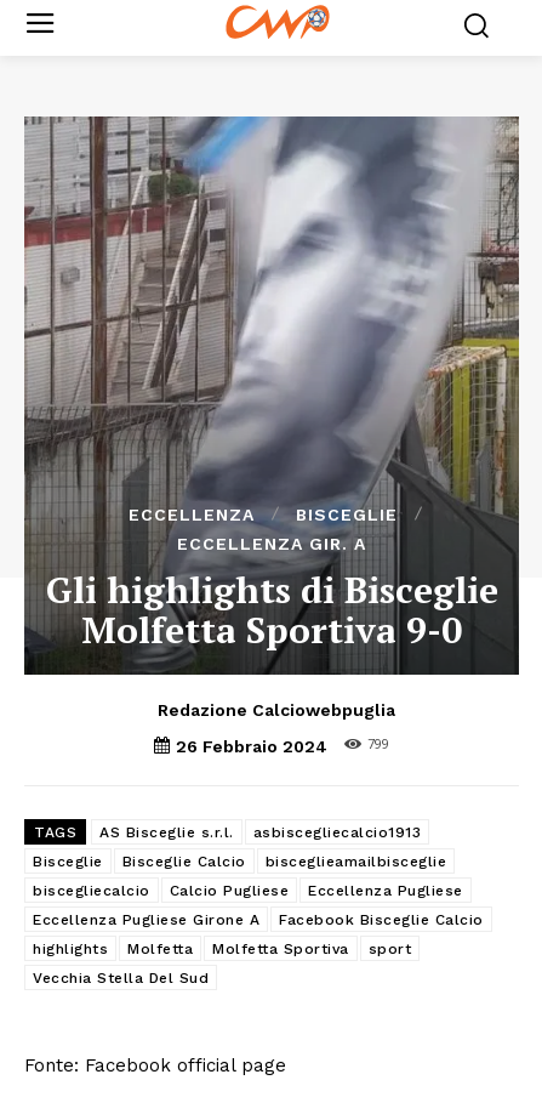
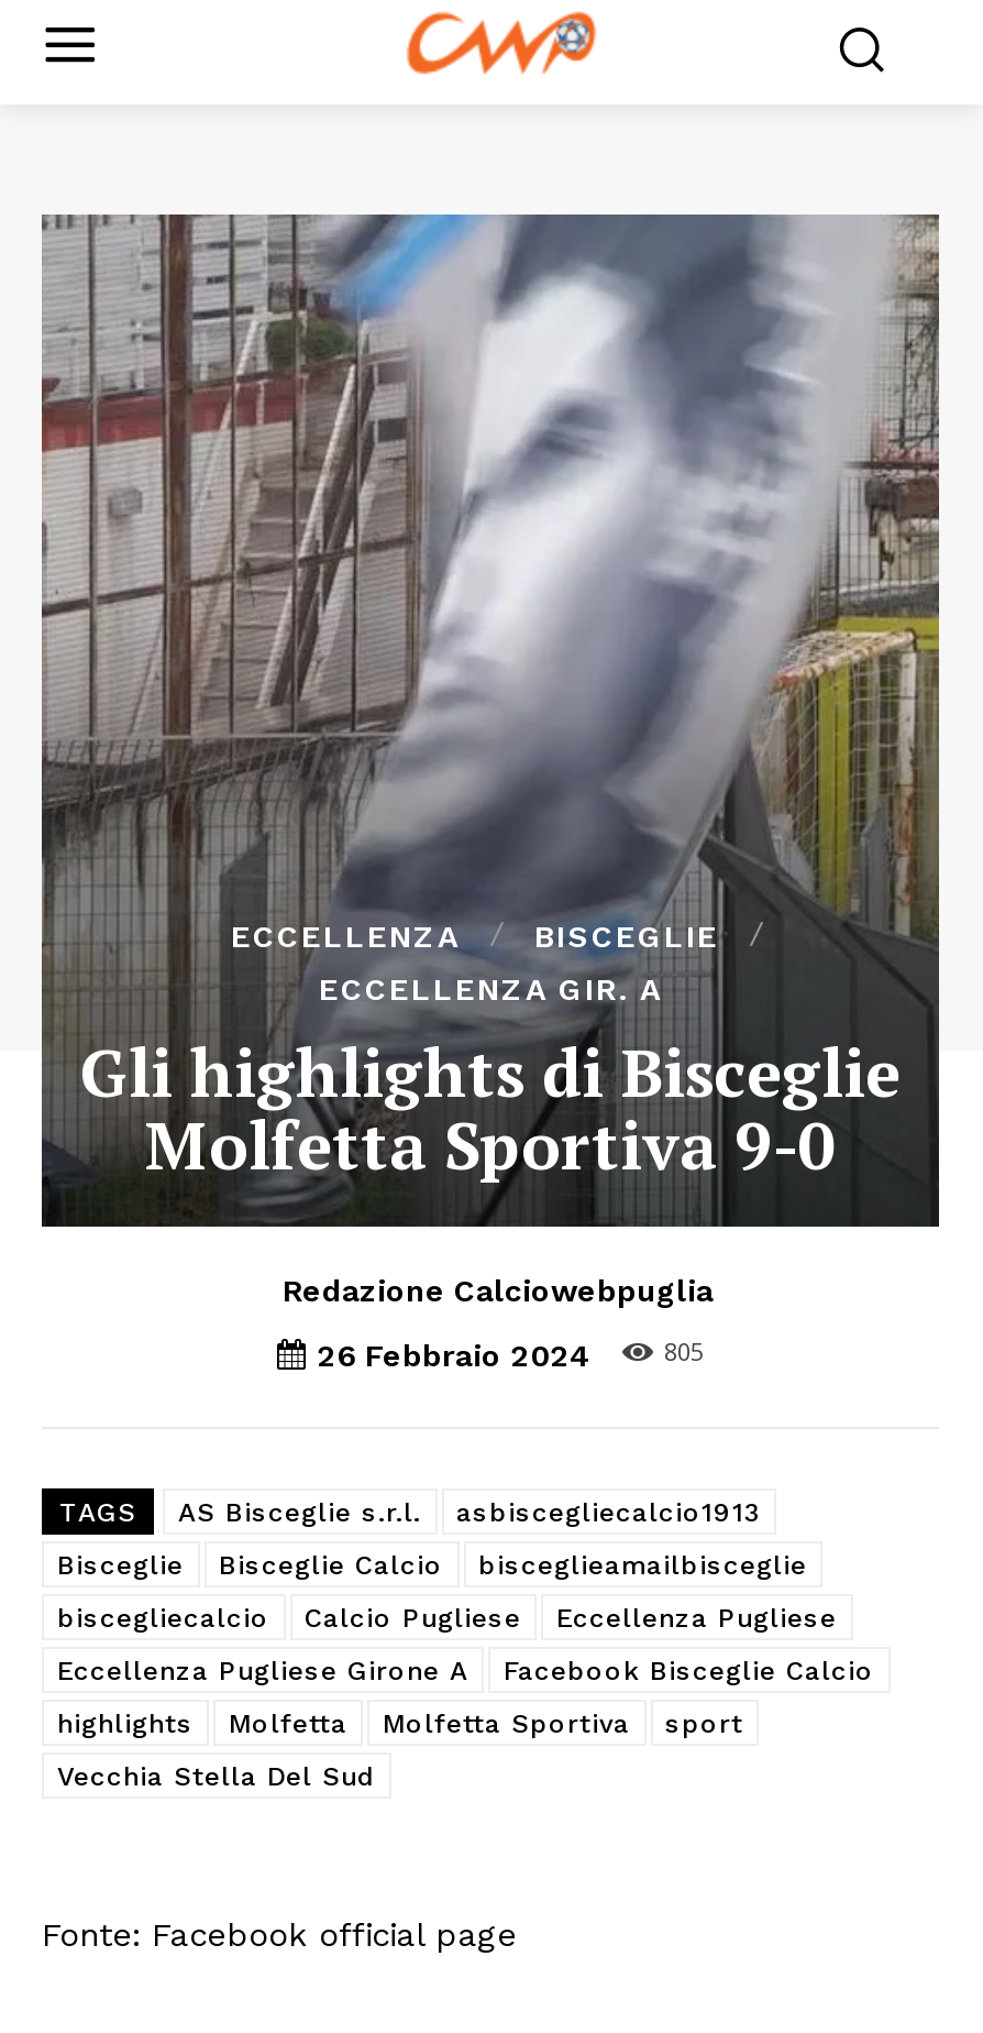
- 799
+ 805
